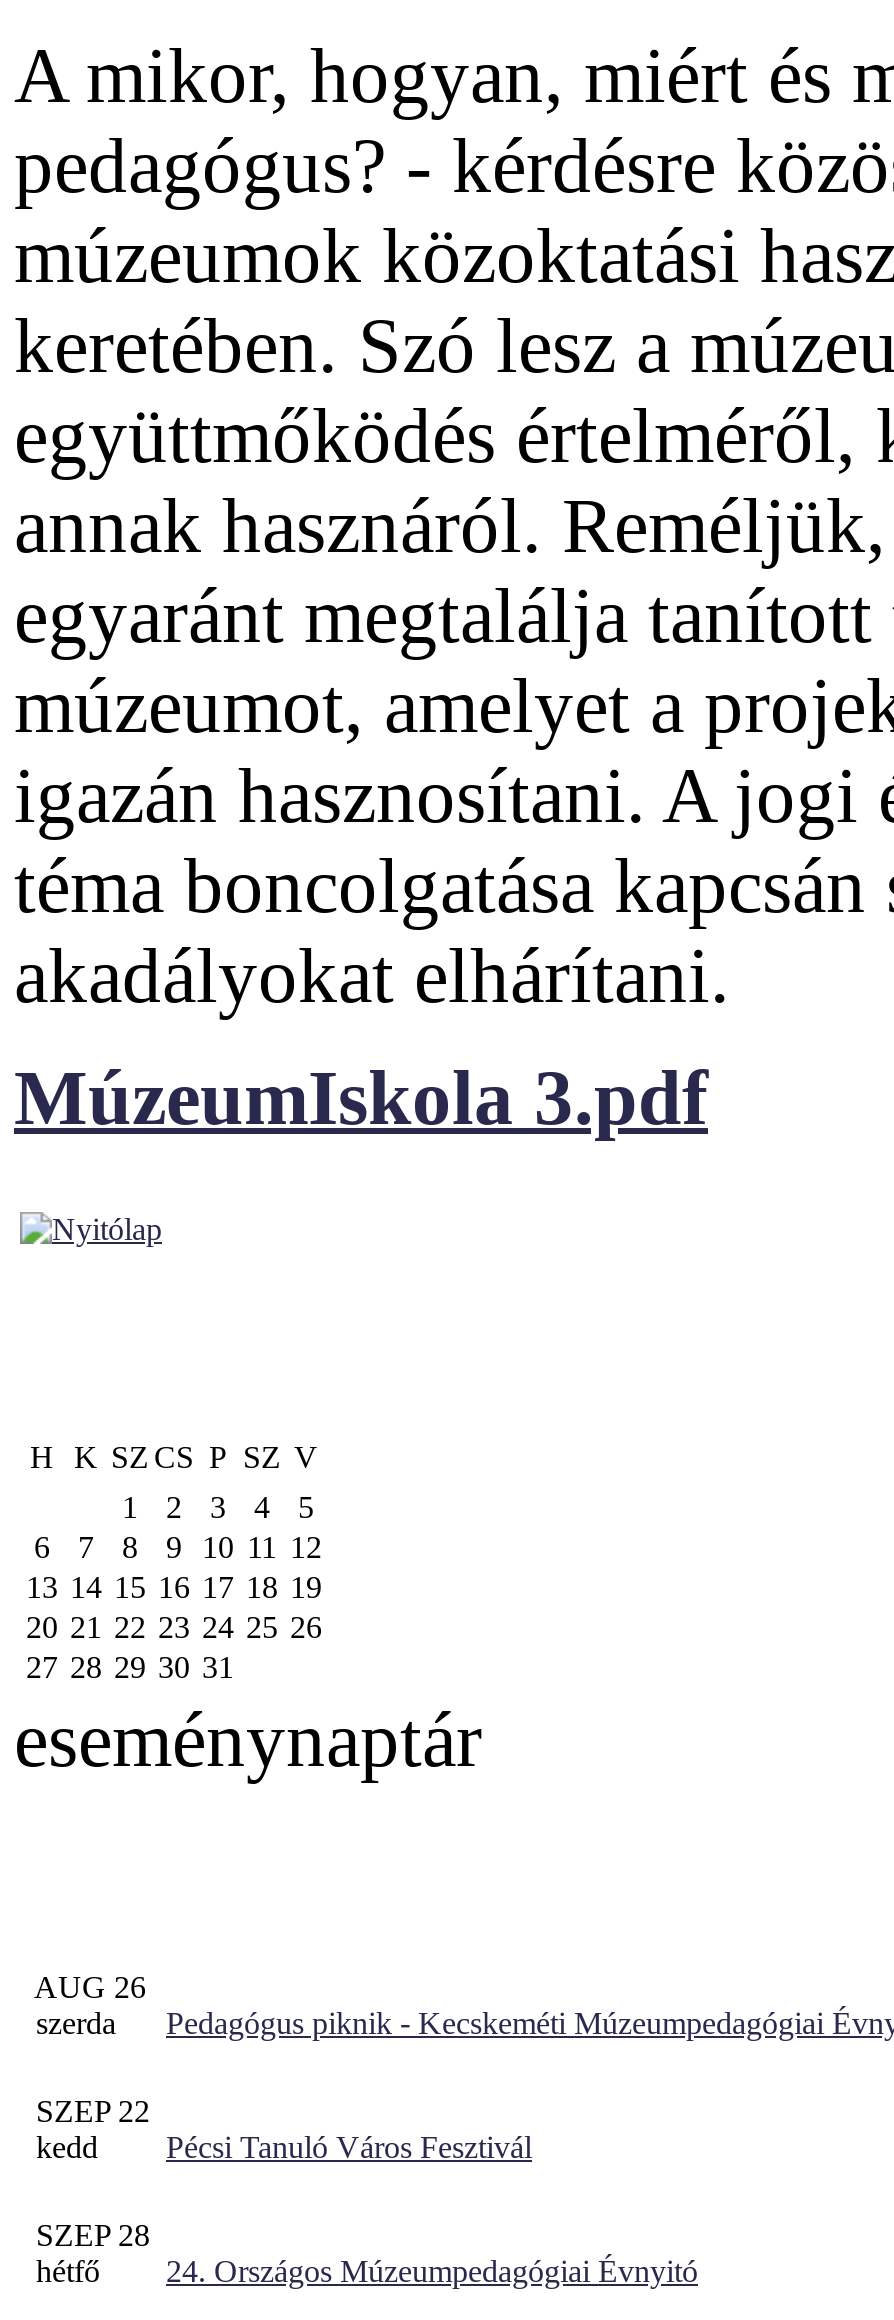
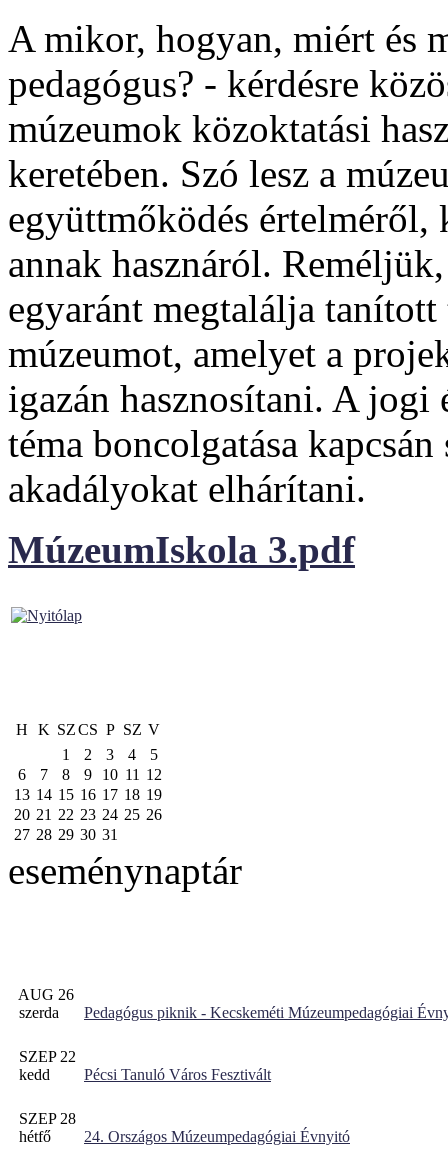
- Pécsi Tanuló Város Fesztivál
+ Pécsi Tanuló Város Fesztivált
